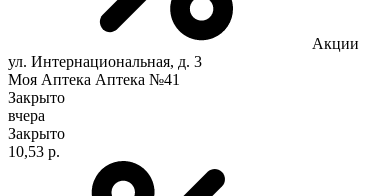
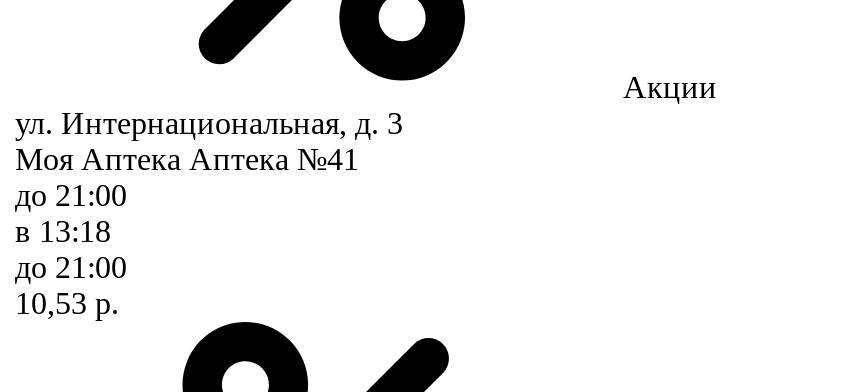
- Закрыто
- вчера
- Закрыто
+ до 21:00
+ в 13:18
+ до 21:00
